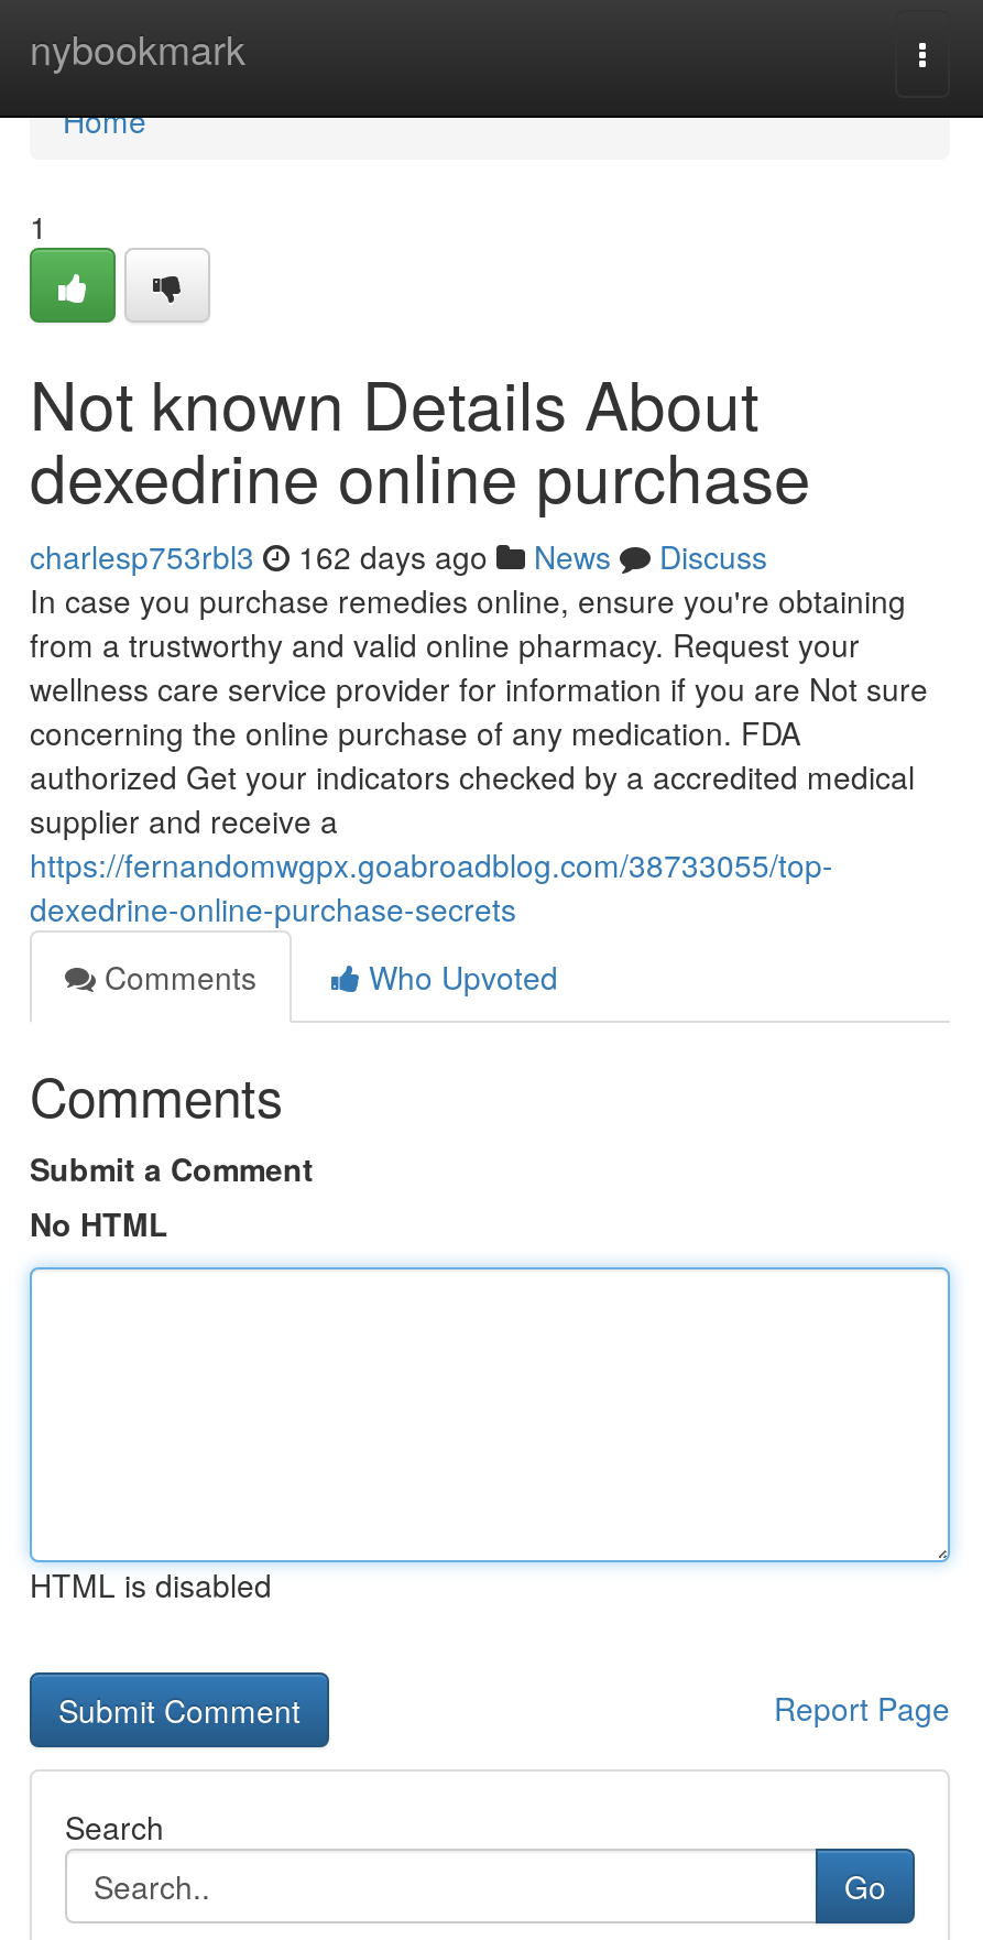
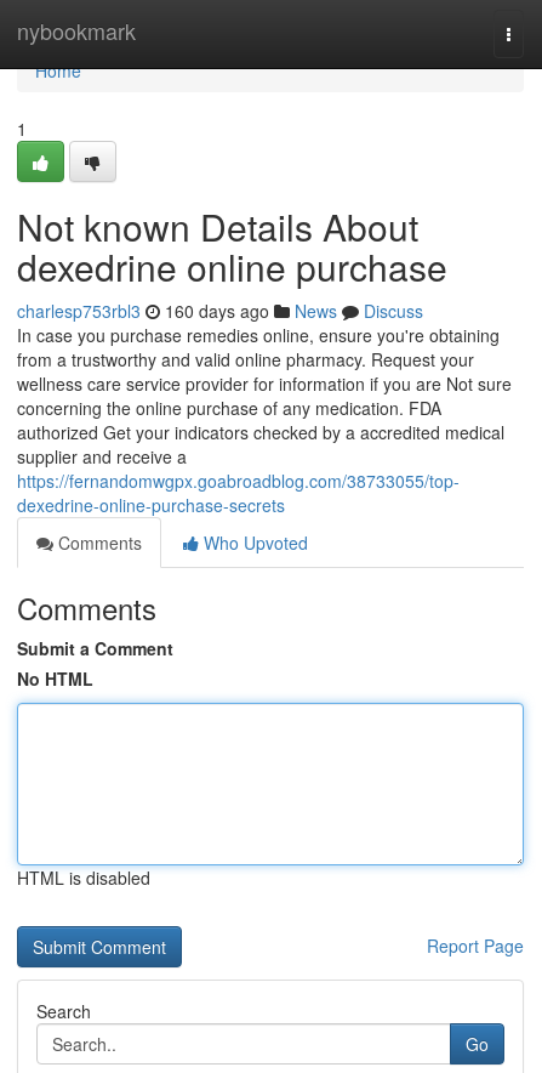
- charlesp753rbl3 162 days ago News Discuss
+ charlesp753rbl3 160 days ago News Discuss
